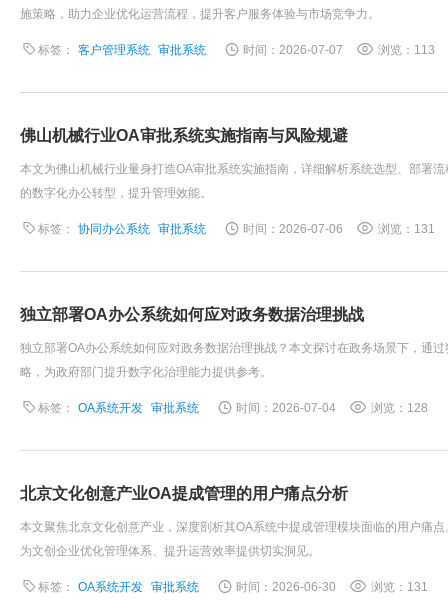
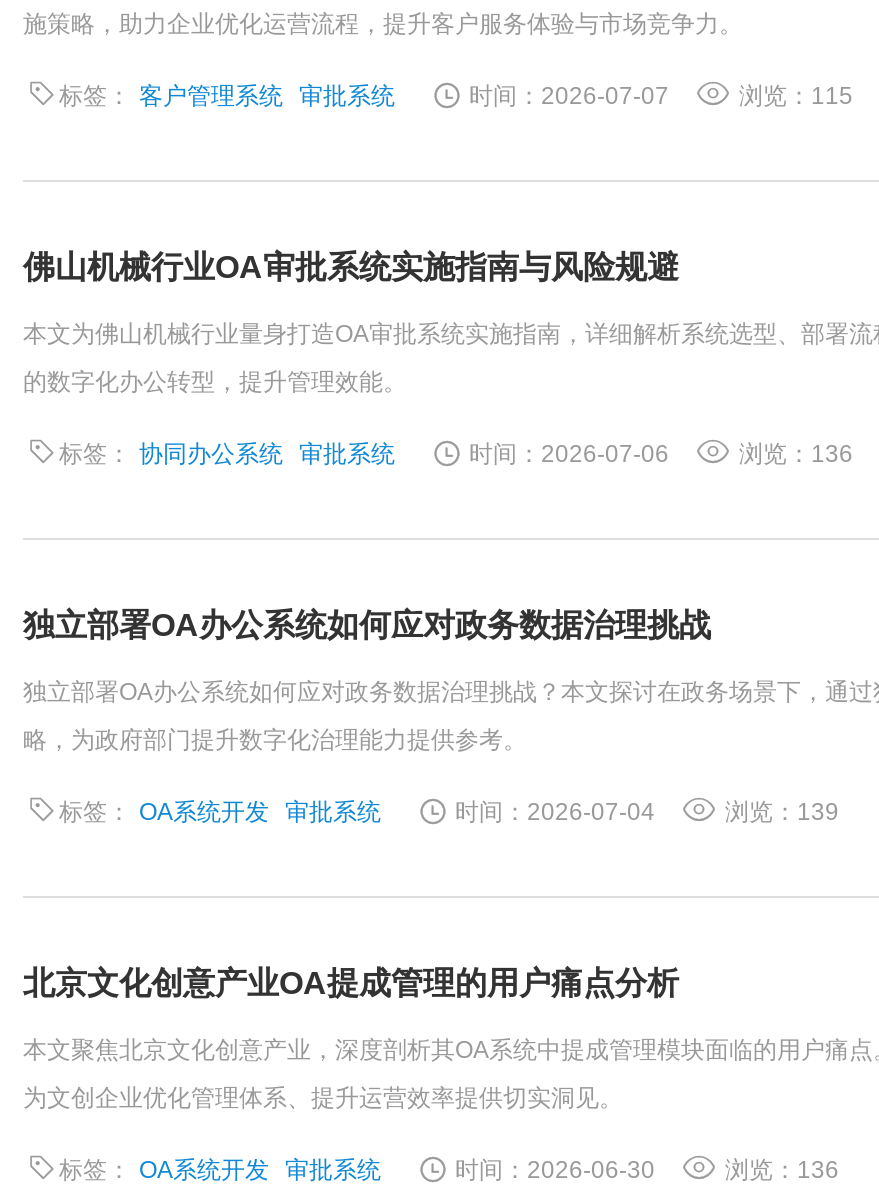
- 浏览：113
+ 浏览：115

- 浏览：131
+ 浏览：136

- 浏览：128
+ 浏览：139

- 浏览：131
+ 浏览：136
